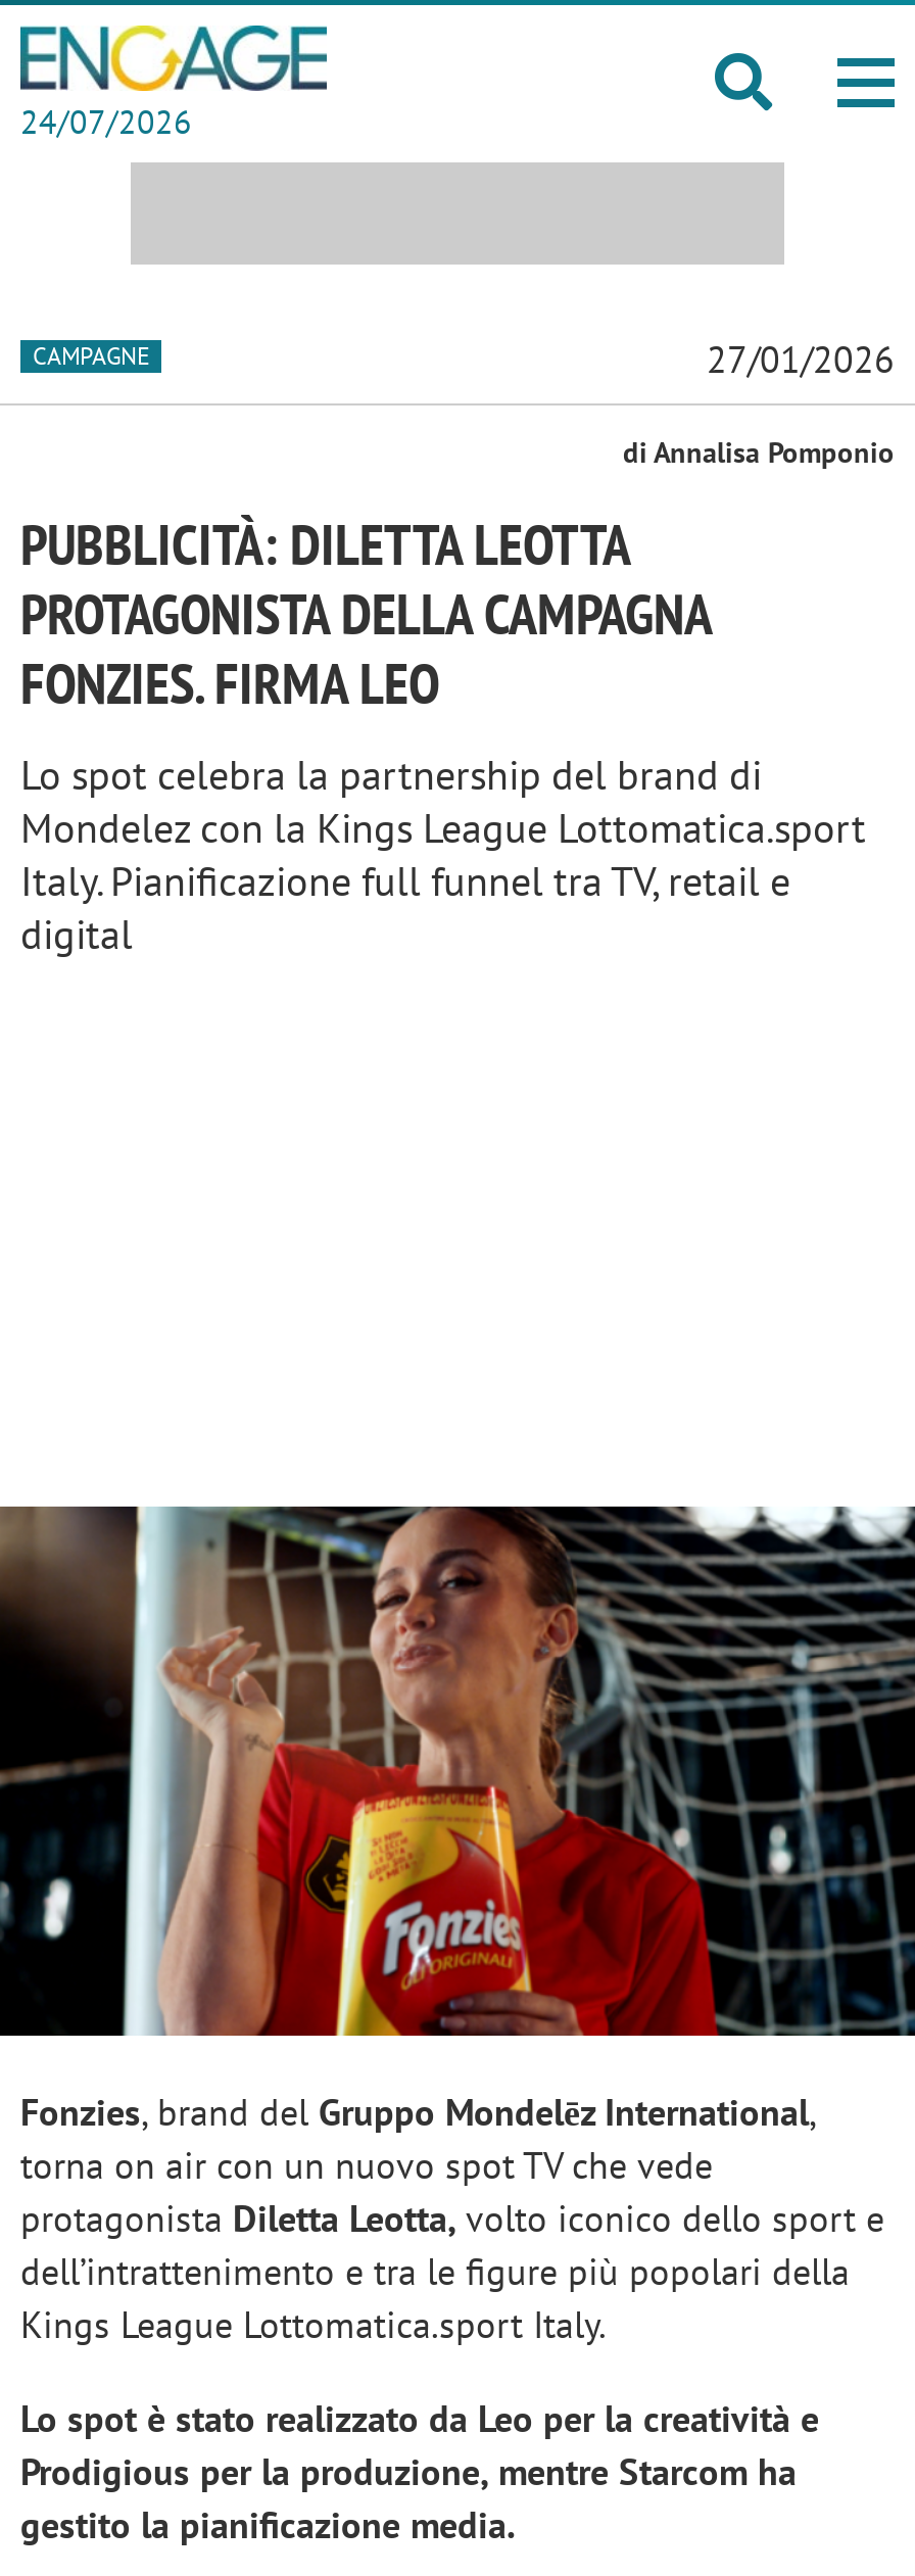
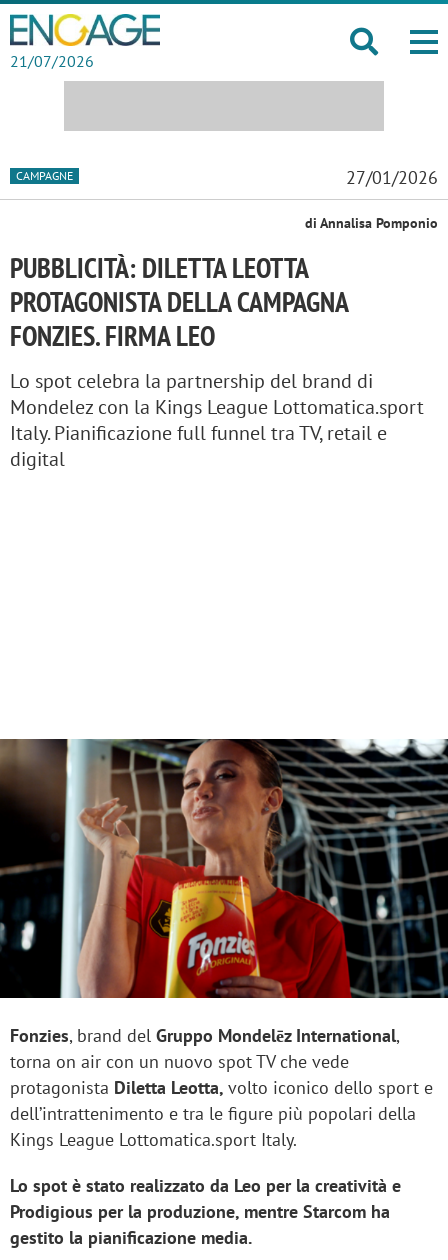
- 24/07/2026
+ 21/07/2026
